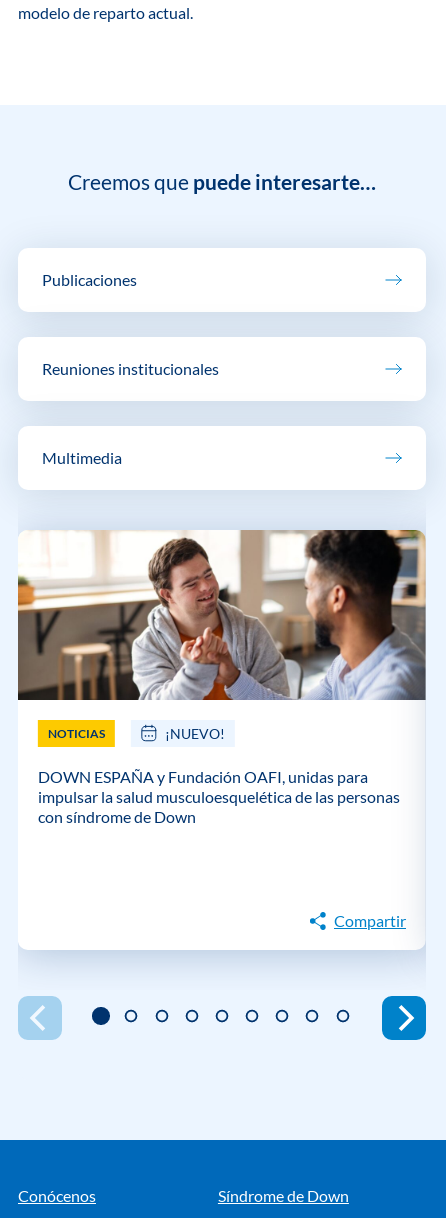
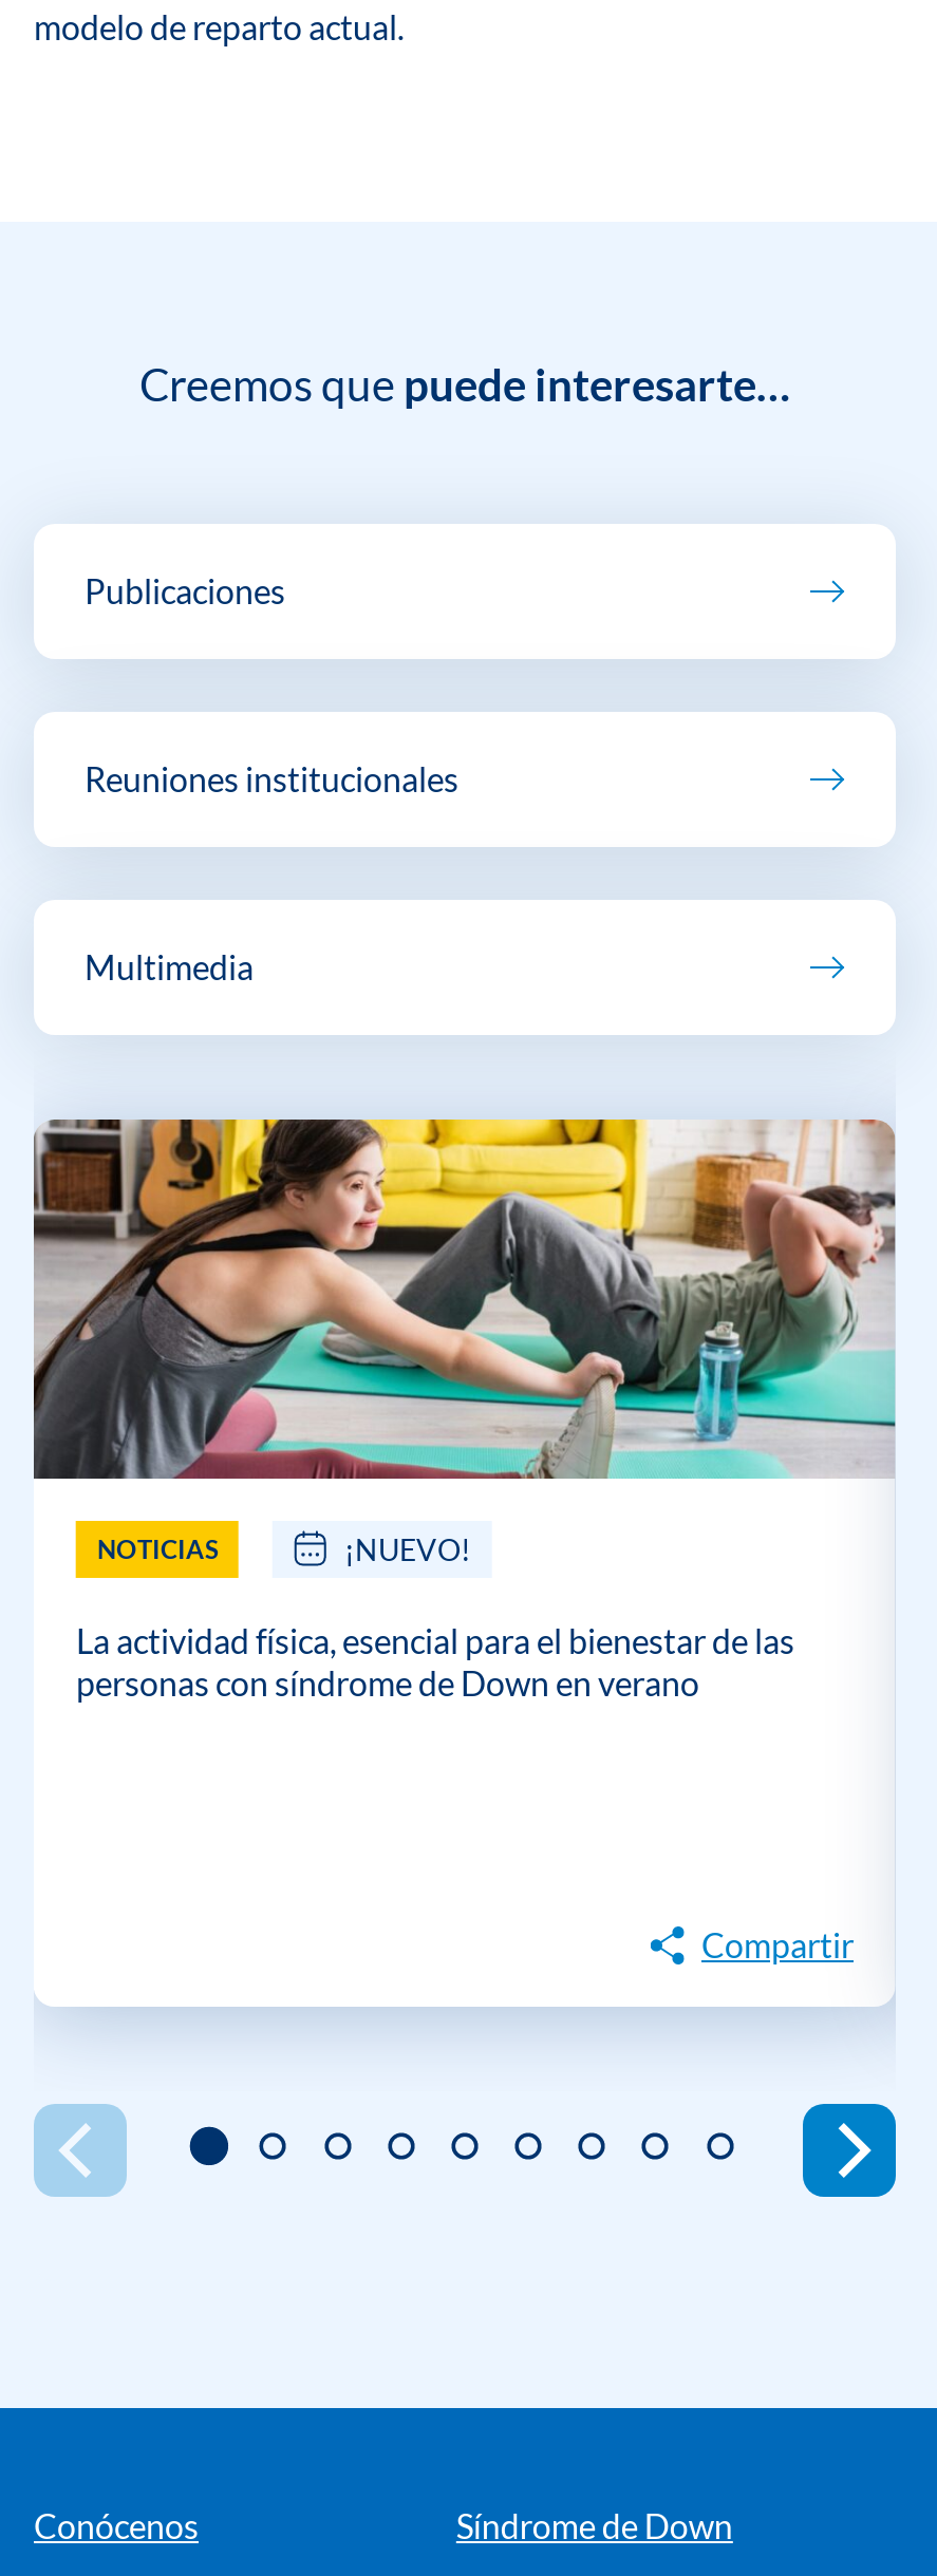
- [image]
+ [image]

- DOWN ESPAÑA y Fundación OAFI, unidas para
- impulsar la salud musculoesquelética de las personas
- con síndrome de Down
+ La actividad física, esencial para el bienestar de las
+ personas con síndrome de Down en verano
